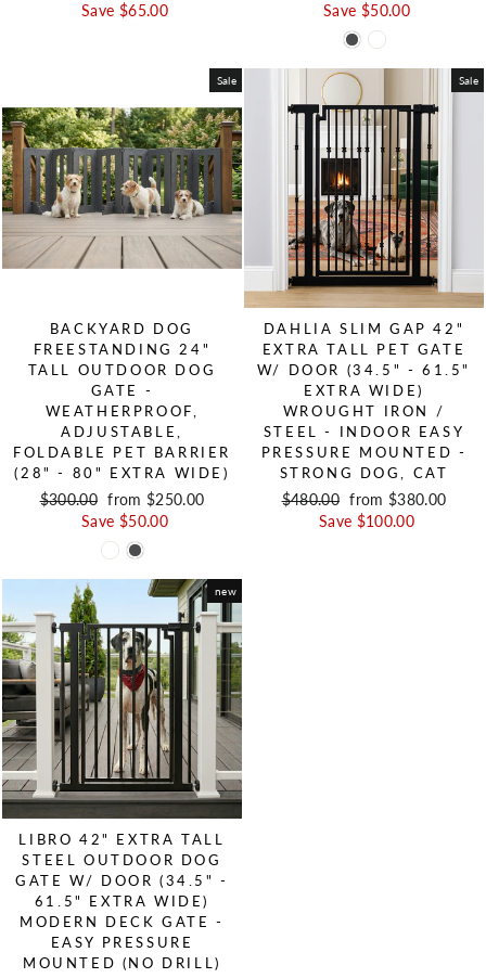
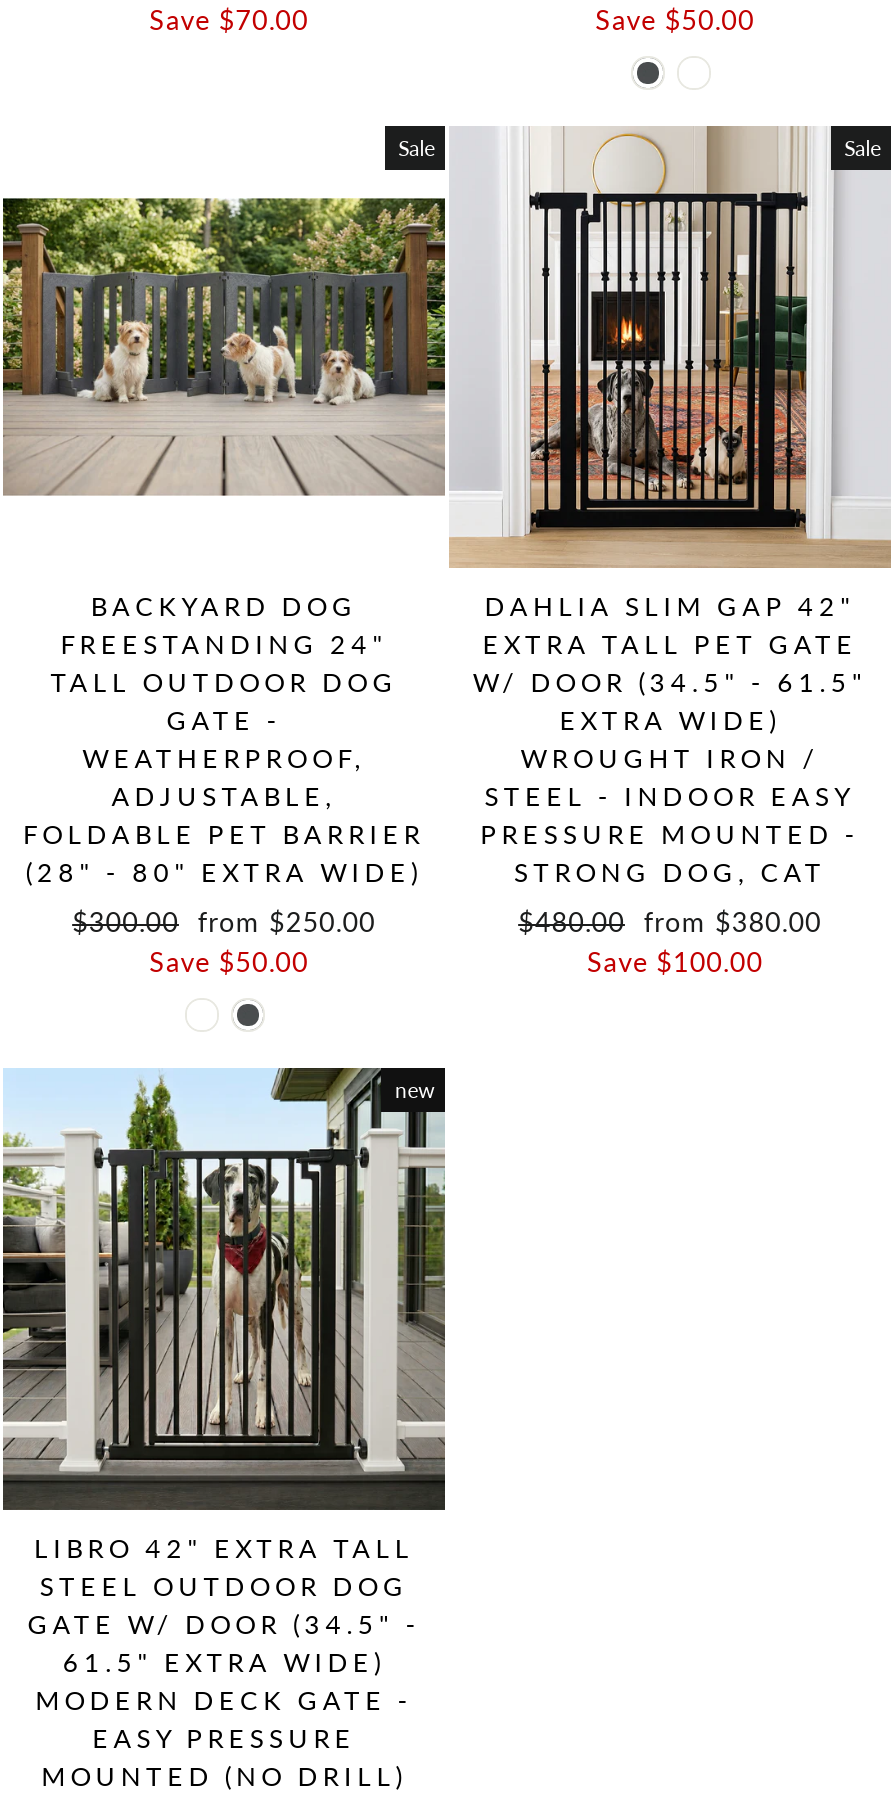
- Save $65.00
+ Save $70.00
